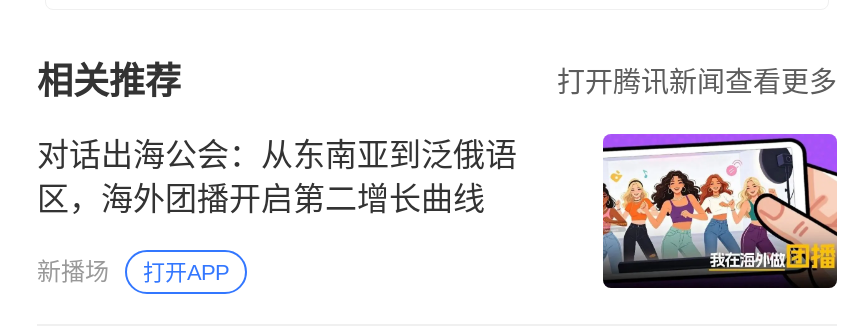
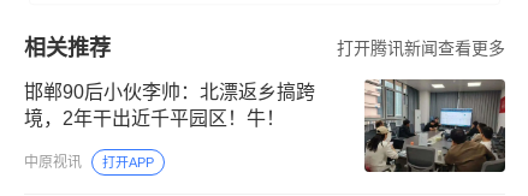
- 对话出海公会：从东南亚到泛俄语
- 区，海外团播开启第二增长曲线
+ 邯郸90后小伙李帅：北漂返乡搞跨
+ 境，2年干出近千平园区！牛！

- [image]
+ [image]

- 新播场
+ 中原视讯
